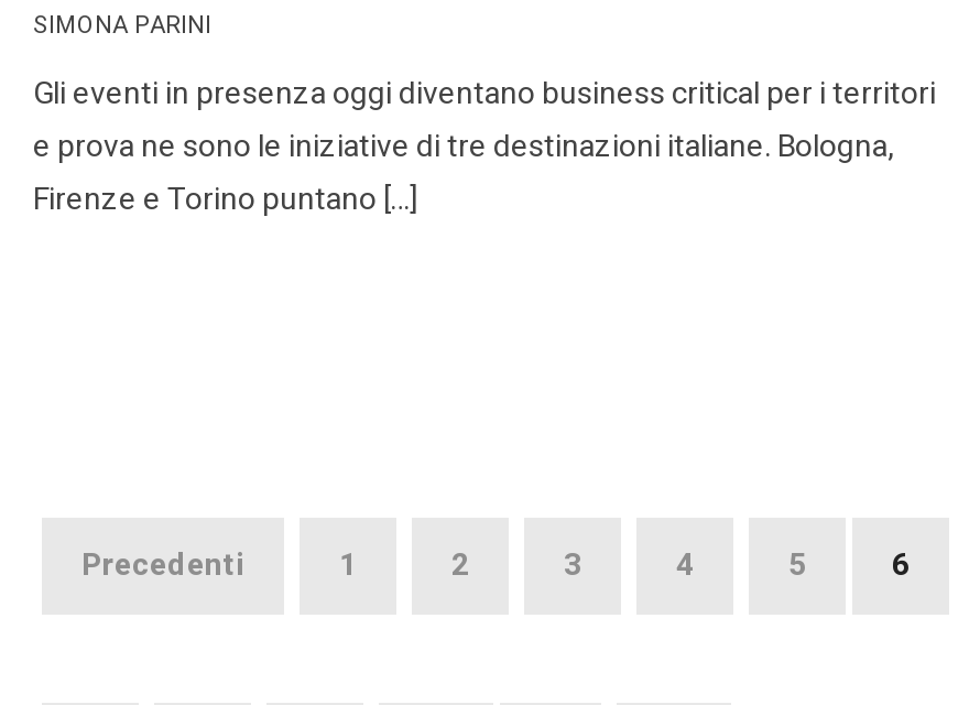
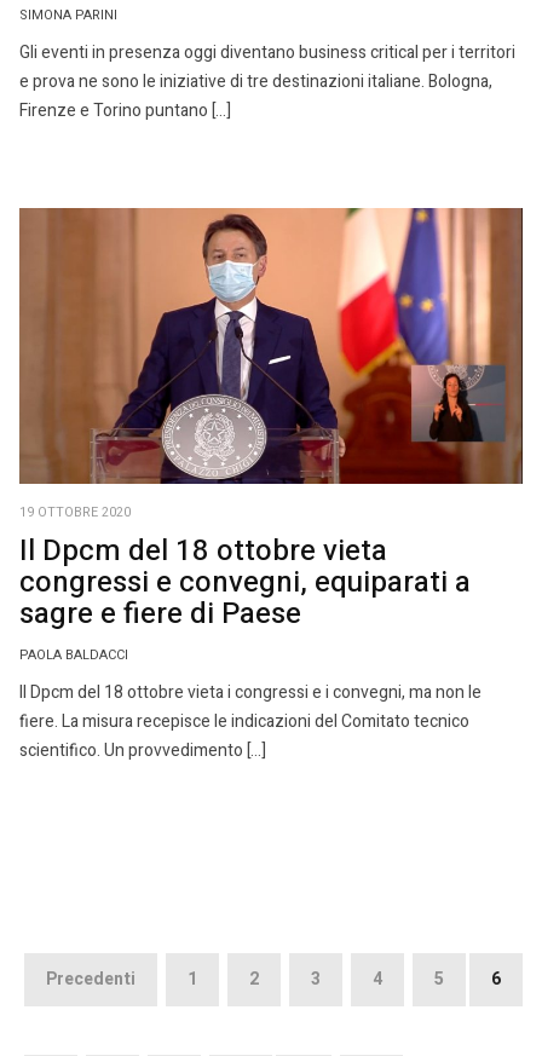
+ [image]
+ 19 OTTOBRE 2020
+ Il Dpcm del 18 ottobre vieta
+ congressi e convegni, equiparati a
+ sagre e fiere di Paese
+ PAOLA BALDACCI
+ Il Dpcm del 18 ottobre vieta i congressi e i convegni, ma non le
+ fiere. La misura recepisce le indicazioni del Comitato tecnico
+ scientifico. Un provvedimento […]
